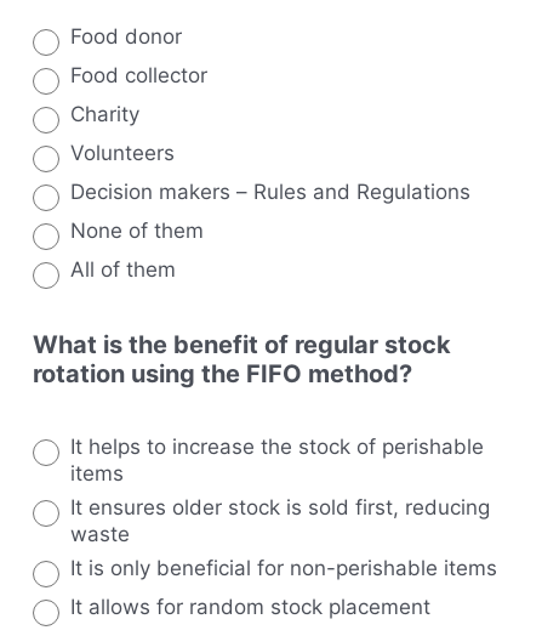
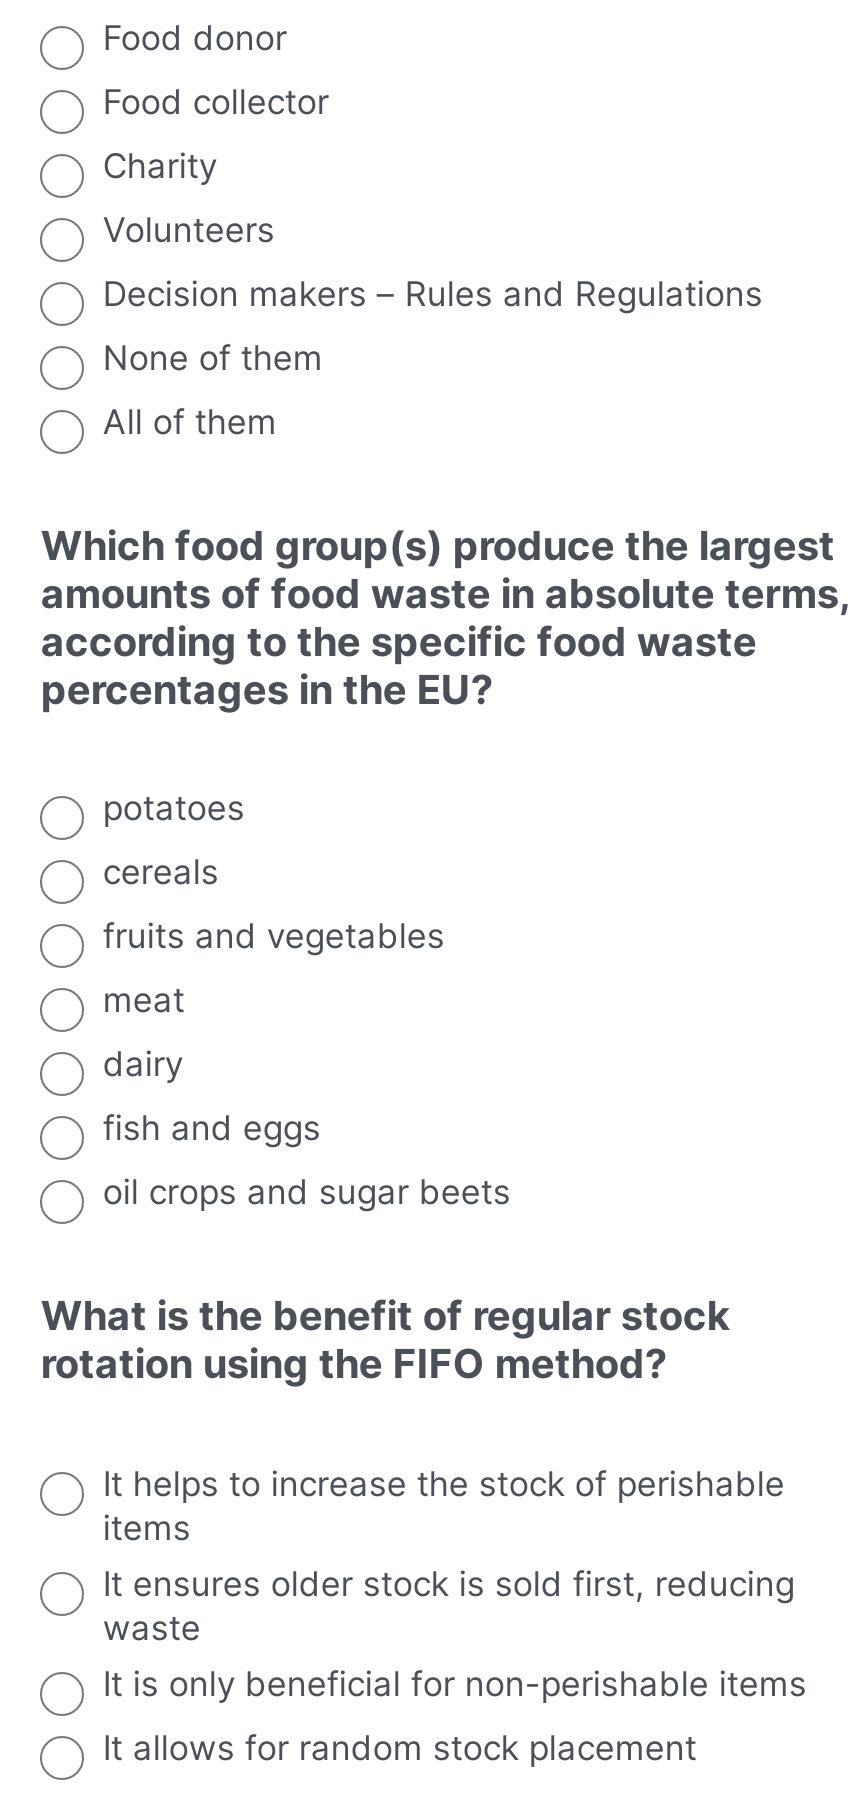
+ Which food group(s) produce the largest
+ amounts of food waste in absolute terms,
+ according to the specific food waste
+ percentages in the EU?
+ potatoes
+ cereals
+ fruits and vegetables
+ meat
+ dairy
+ fish and eggs
+ oil crops and sugar beets
